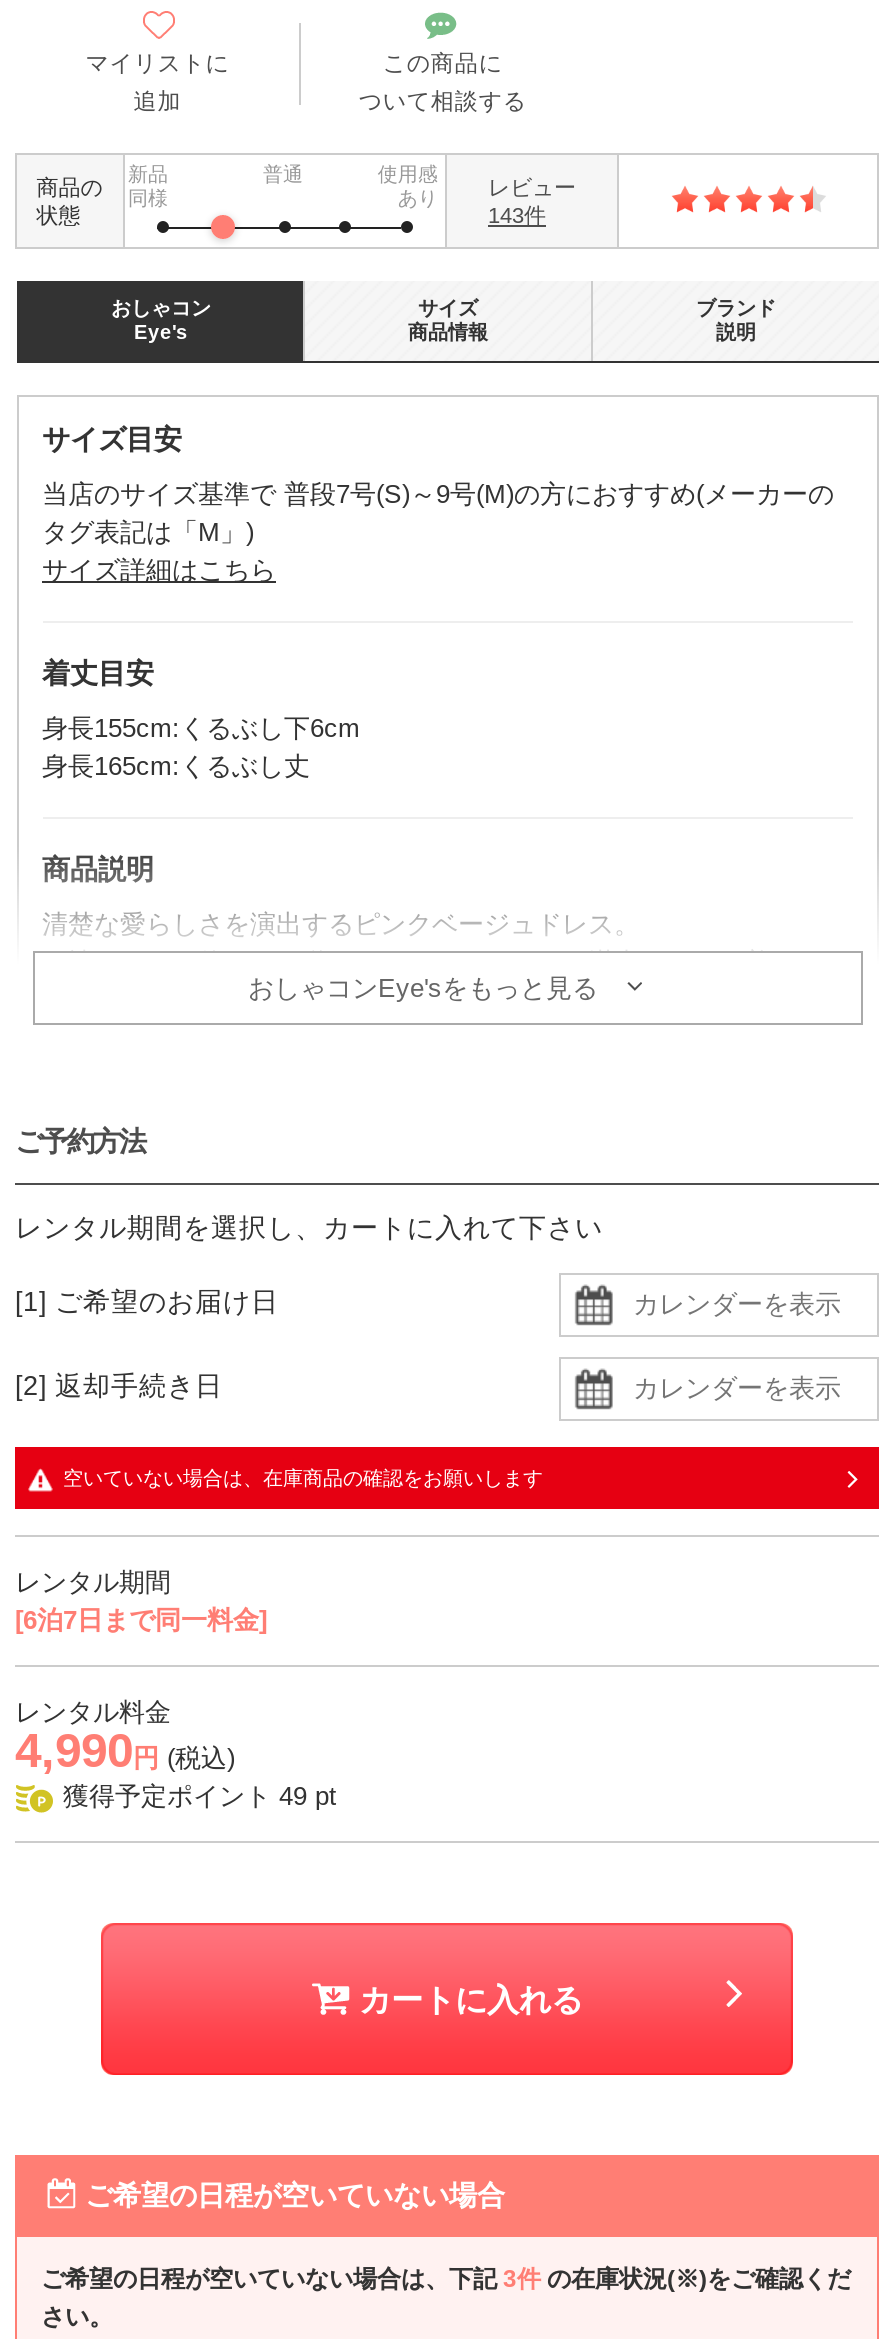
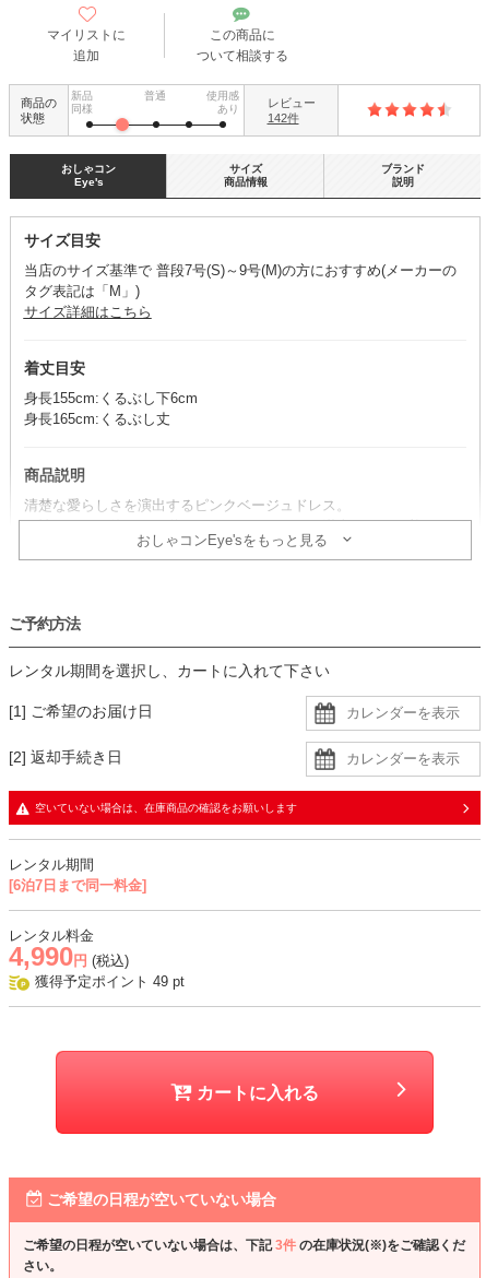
- 143件
+ 142件
